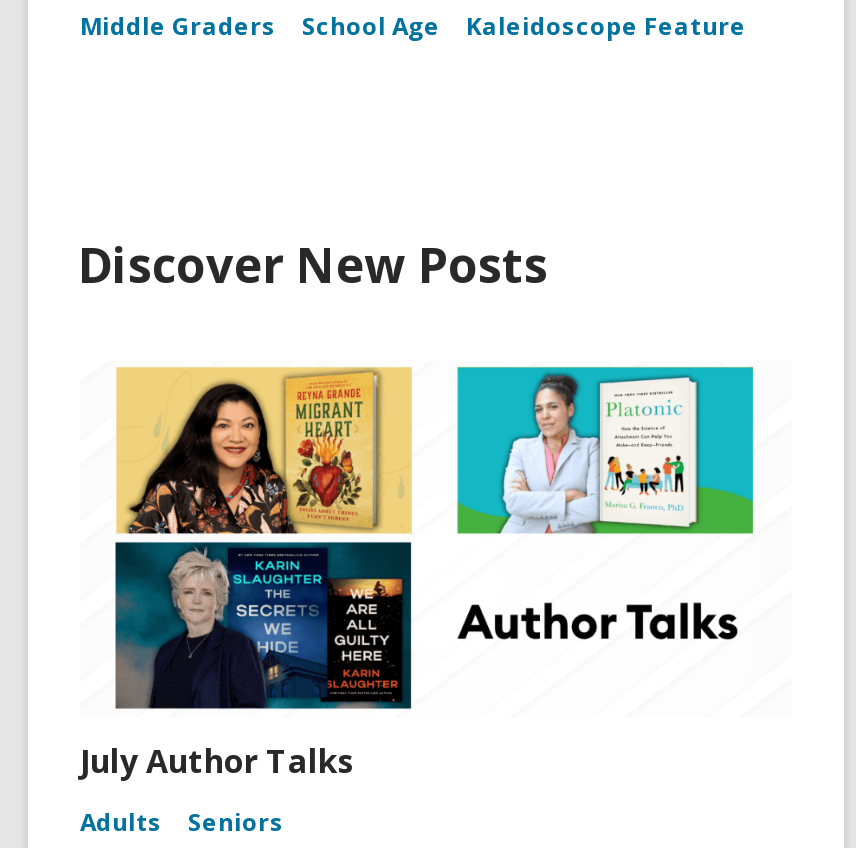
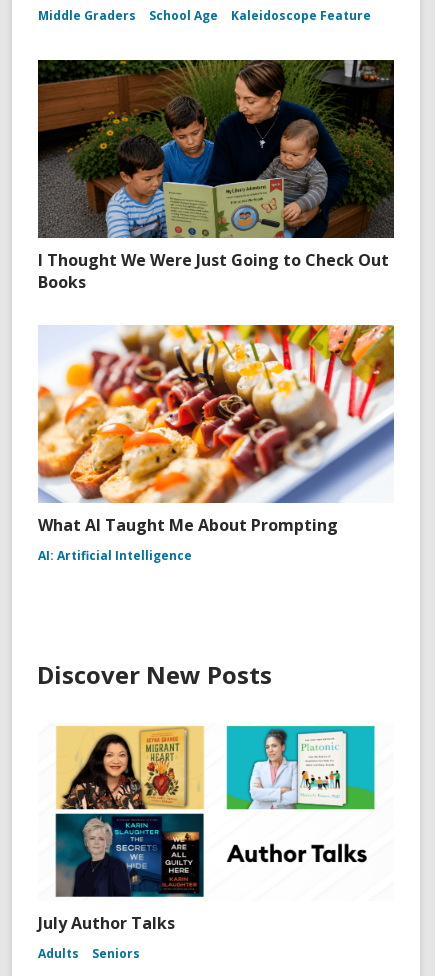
+ [image]
+ I Thought We Were Just Going to Check Out
+ Books

+ [image]
+ What AI Taught Me About Prompting
+ AI: Artificial Intelligence
